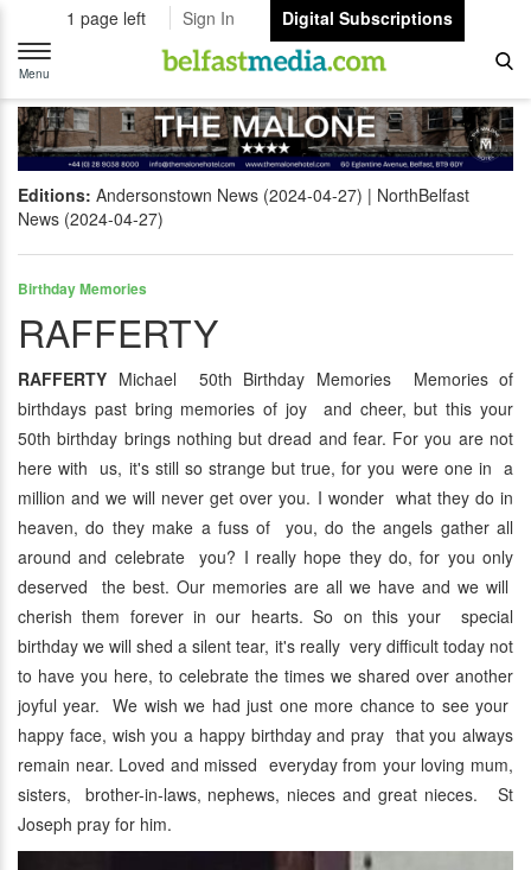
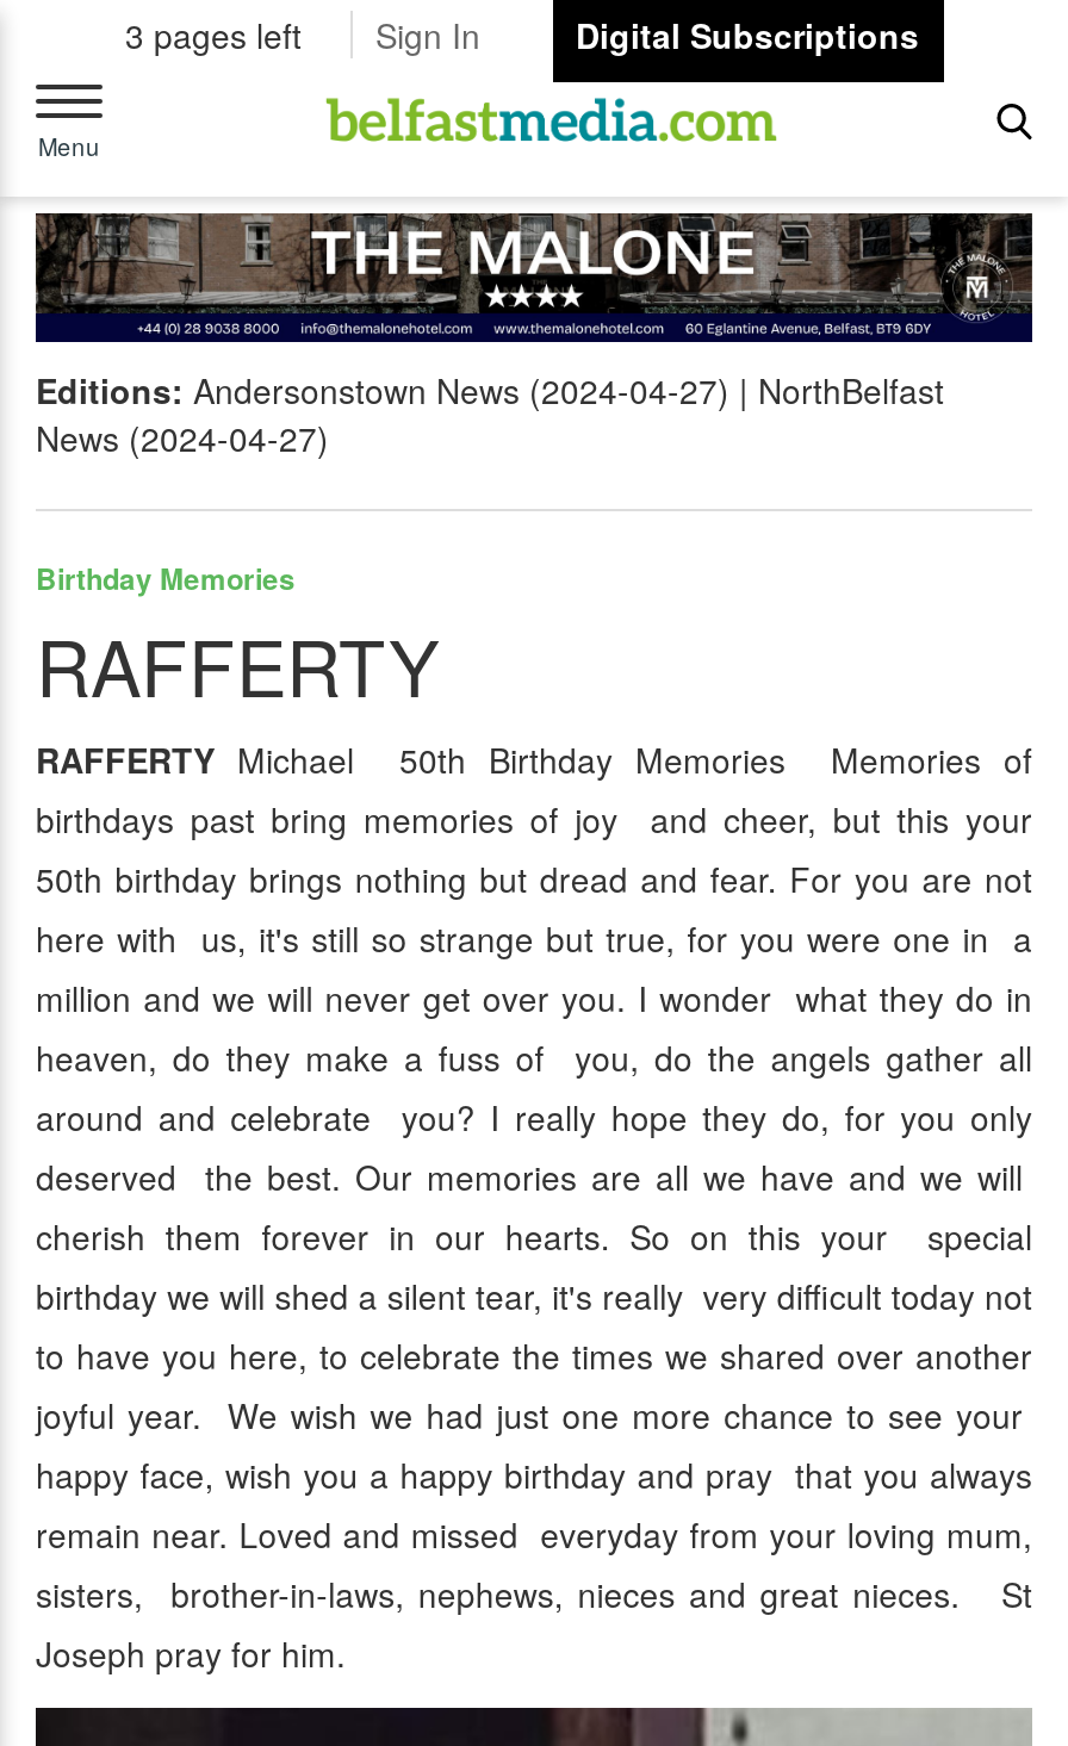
- 1 page left Sign In Digital Subscriptions
+ 3 pages left Sign In Digital Subscriptions
